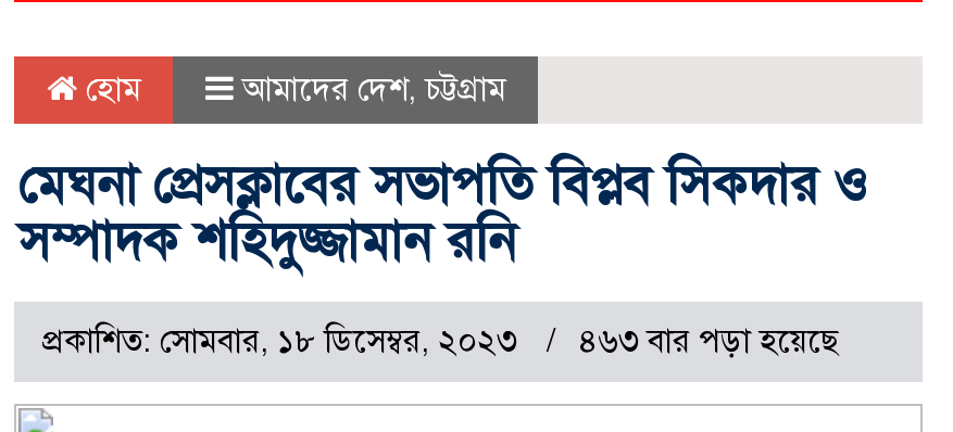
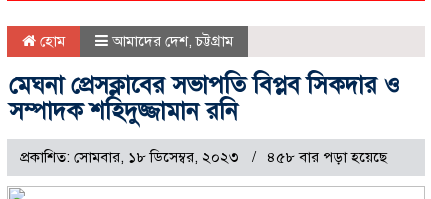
- প্রকাশিত: সোমবার, ১৮ ডিসেম্বর, ২০২৩ ৪৬৩ বার পড়া হয়েছে
+ প্রকাশিত: সোমবার, ১৮ ডিসেম্বর, ২০২৩ ৪৫৮ বার পড়া হয়েছে
